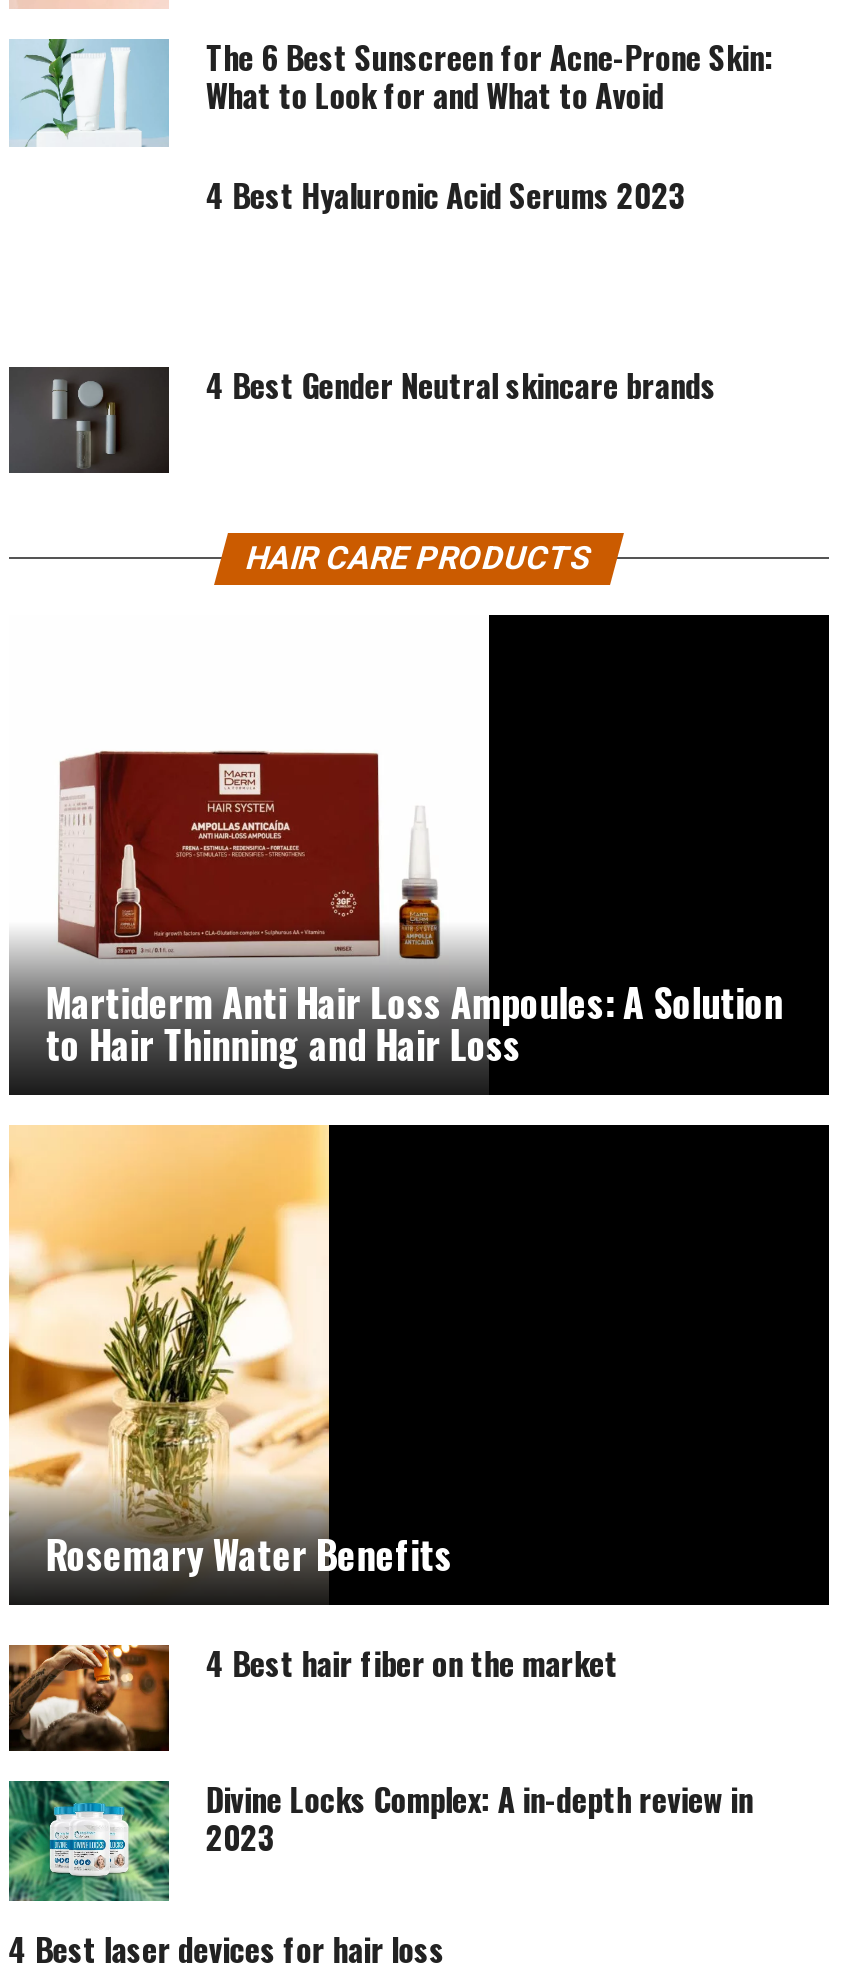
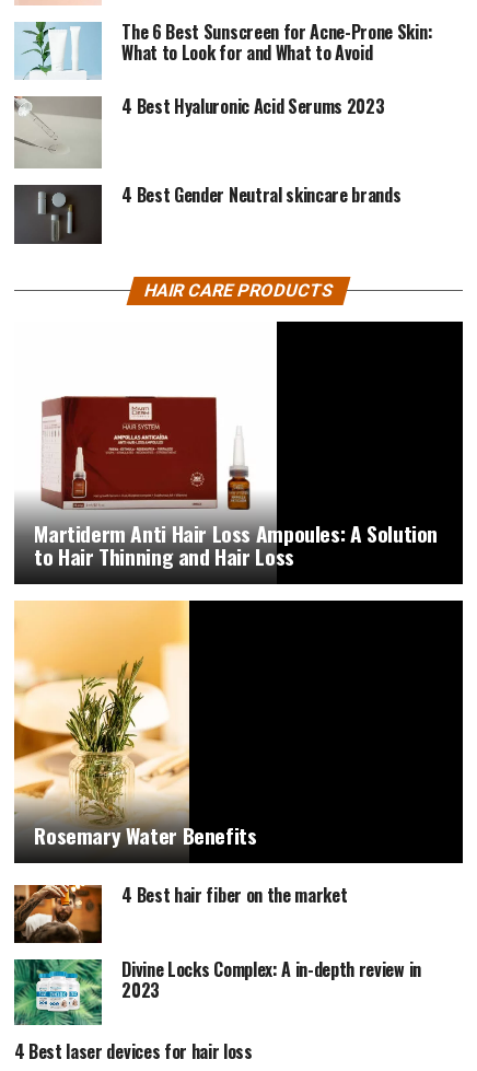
+ [image]
